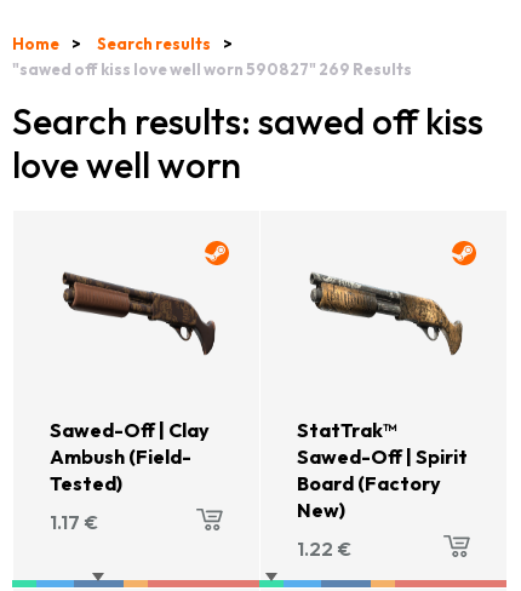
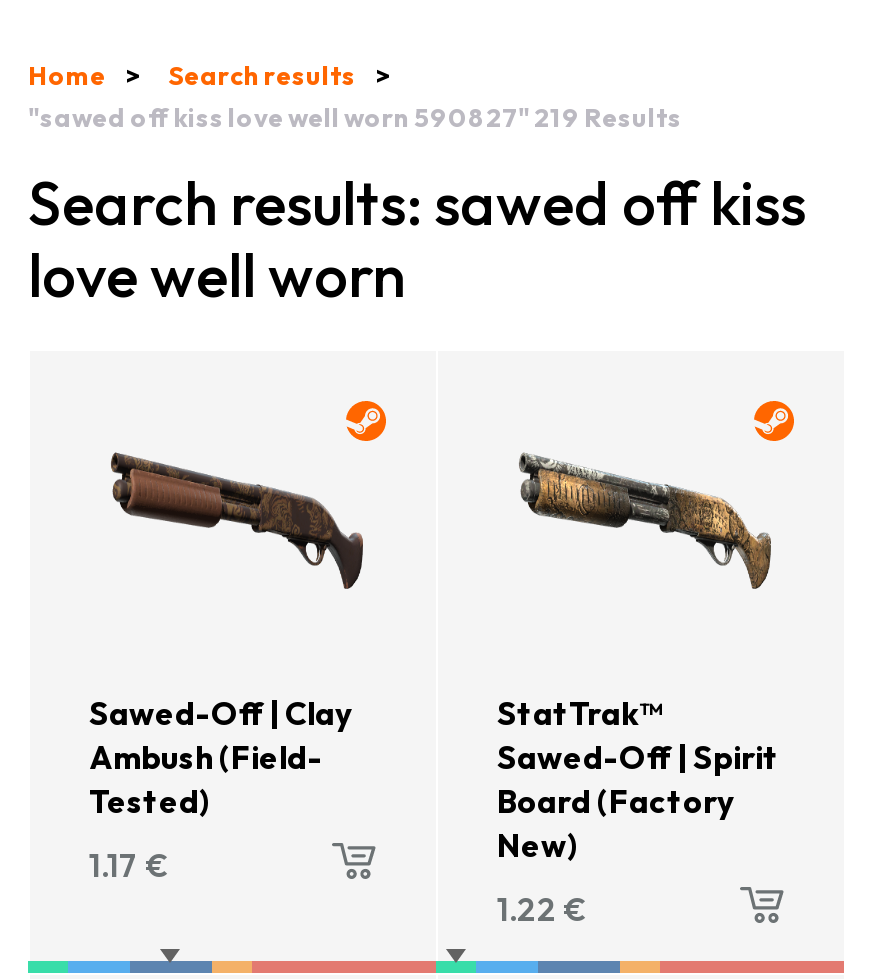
- "sawed off kiss love well worn 590827" 269 Results
+ "sawed off kiss love well worn 590827" 219 Results
